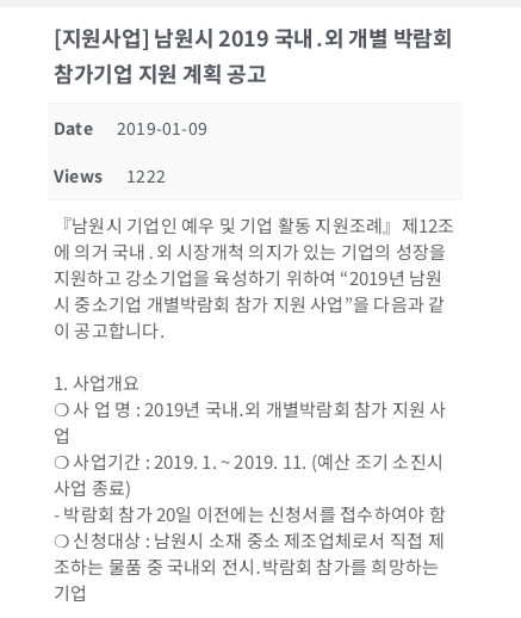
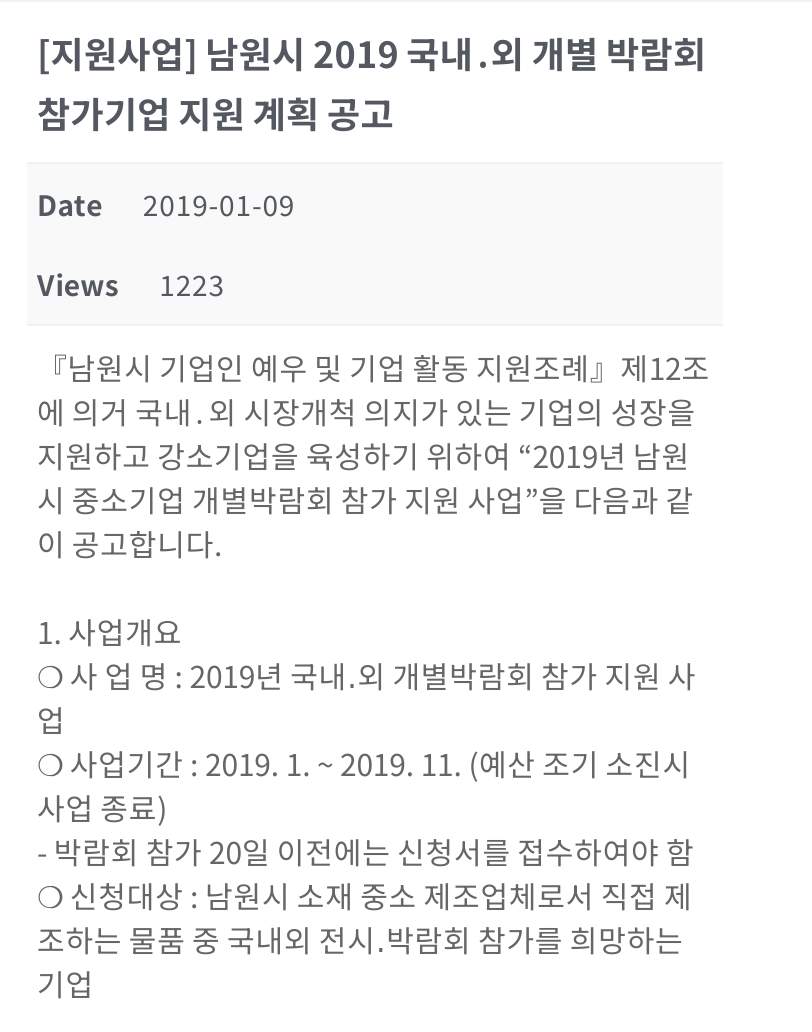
- Views 1222
+ Views 1223
